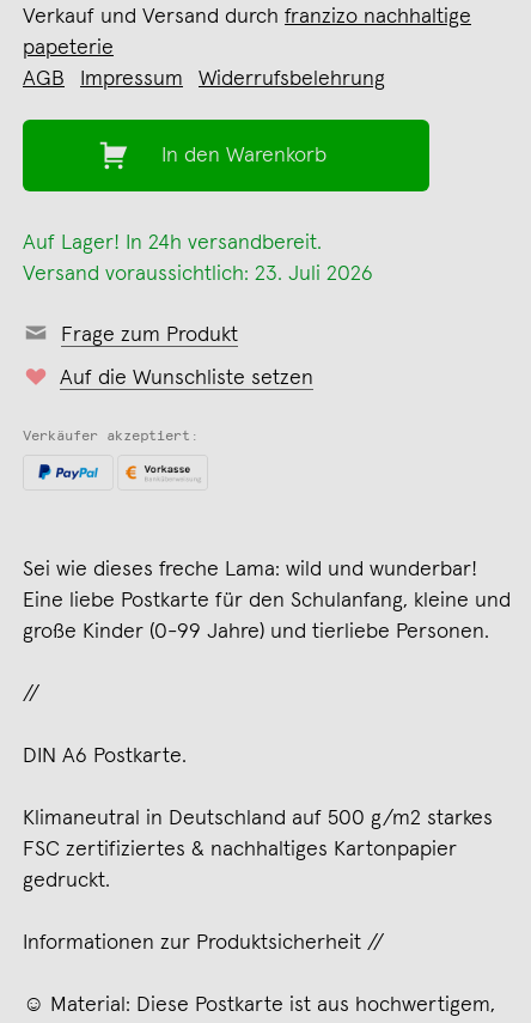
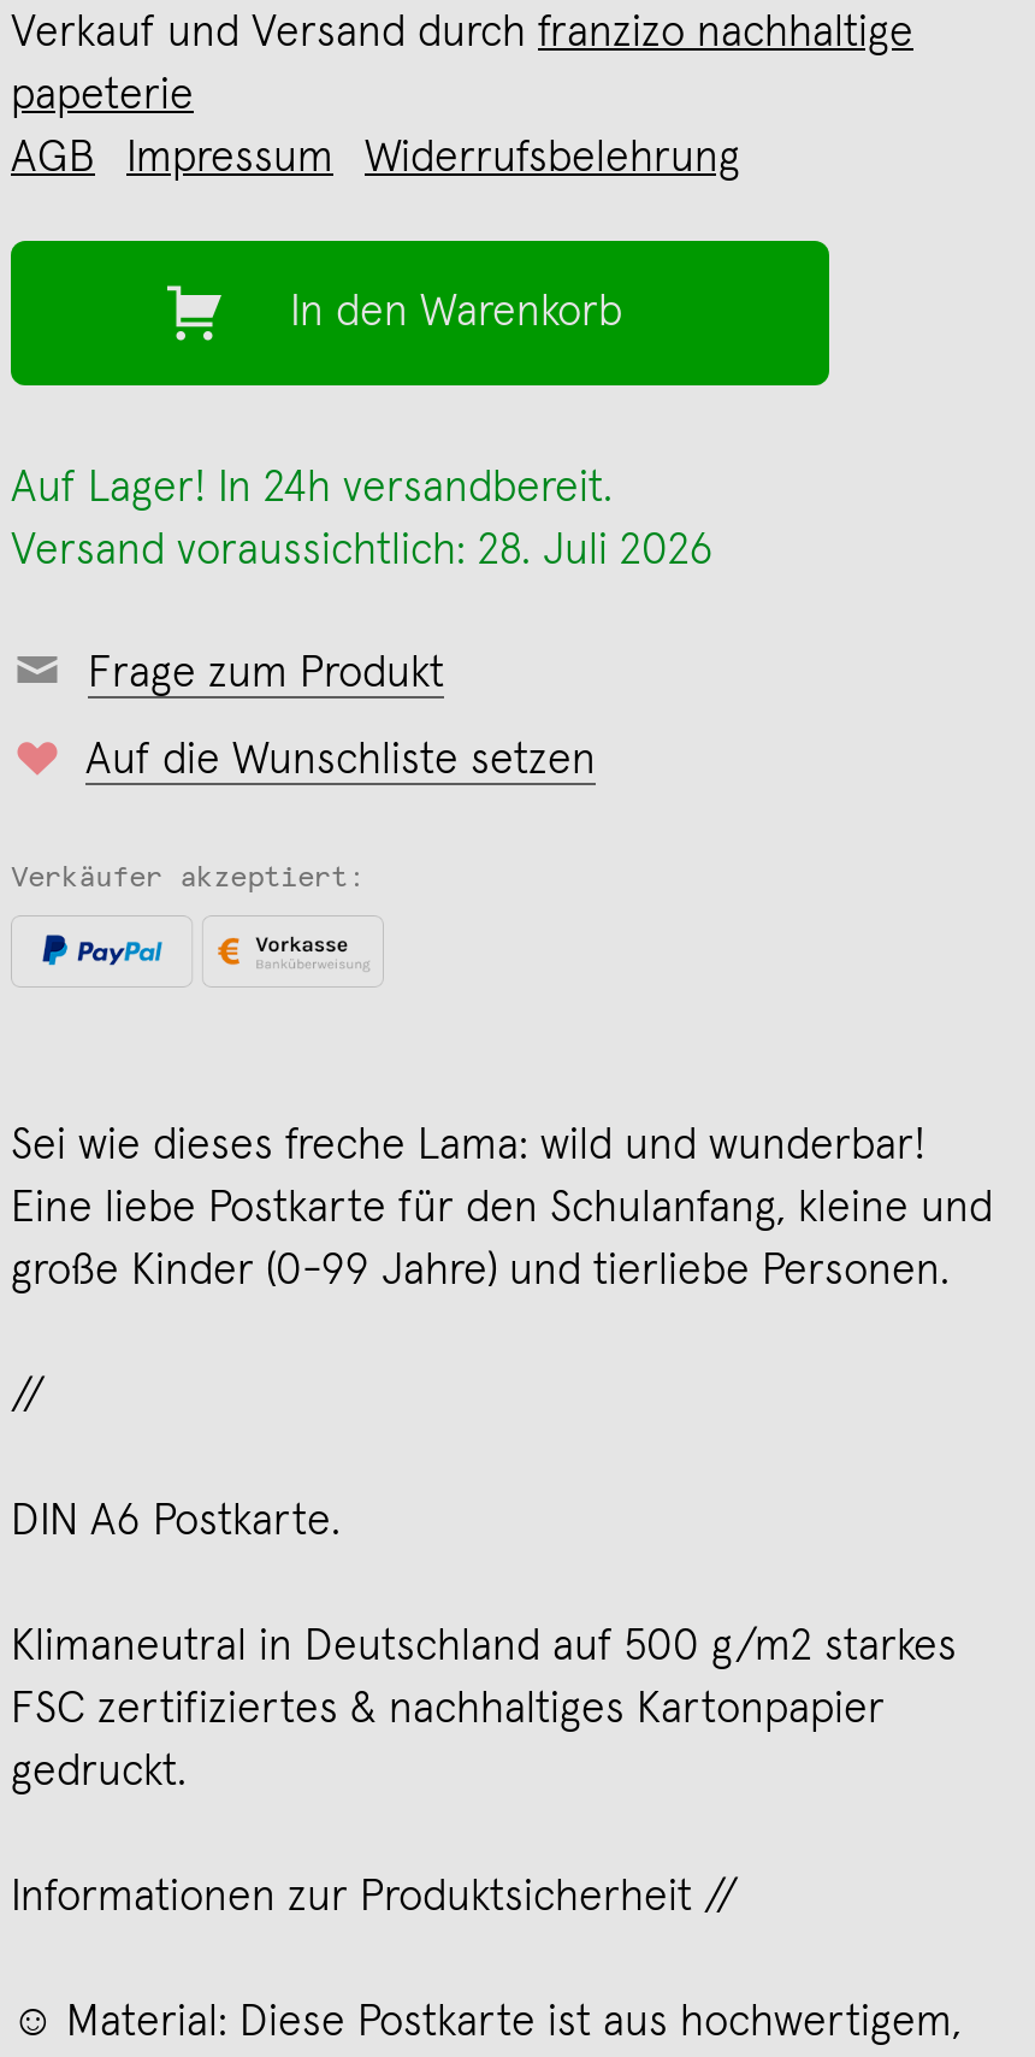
- Versand voraussichtlich: 23. Juli 2026
+ Versand voraussichtlich: 28. Juli 2026
